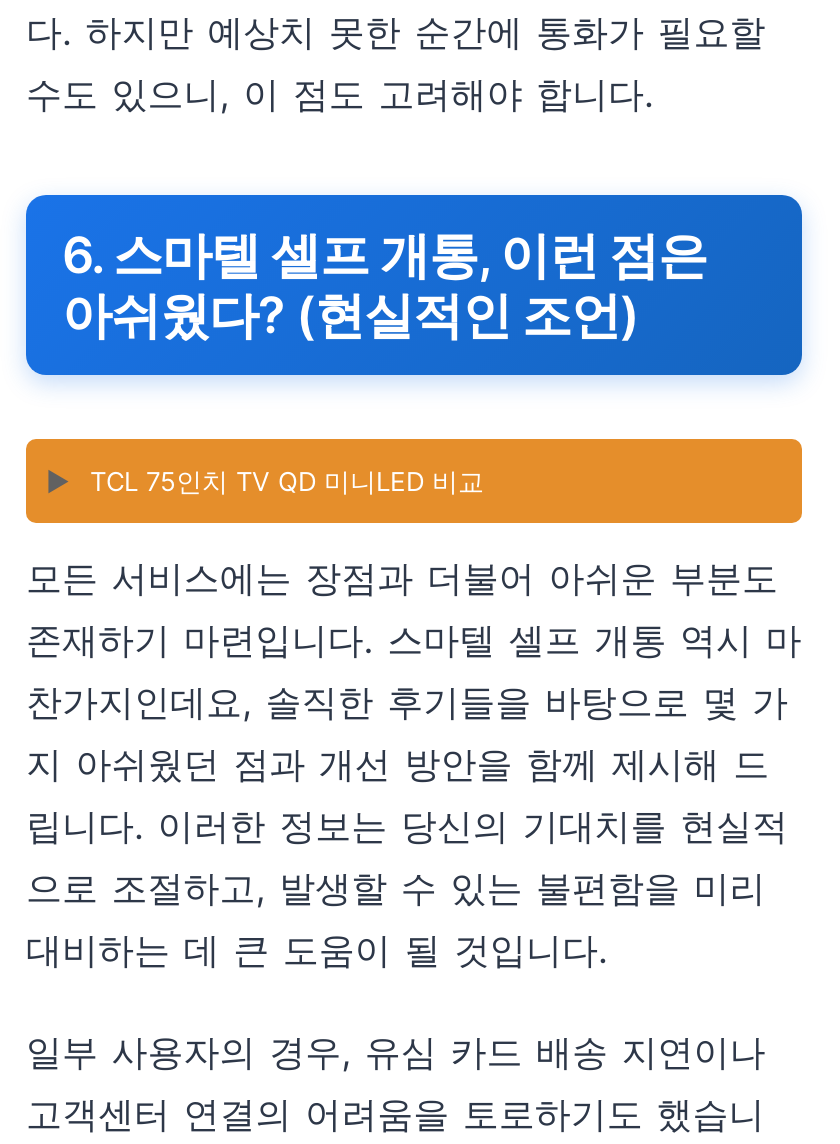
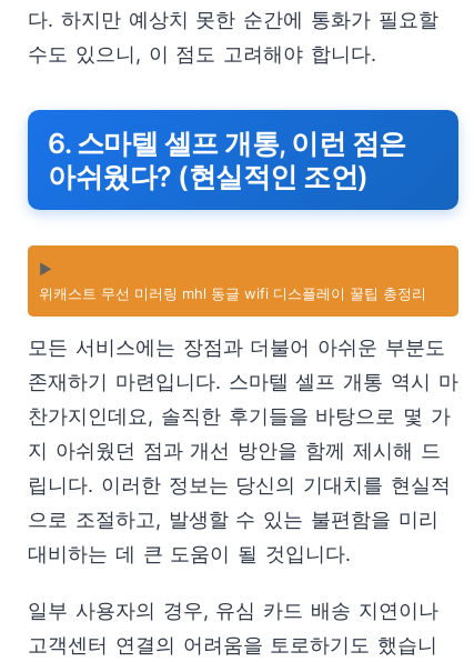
- TCL 75인치 TV QD 미니LED 비교
+ 위캐스트 무선 미러링 mhl 동글 wifi 디스플레이 꿀팁 총정리
